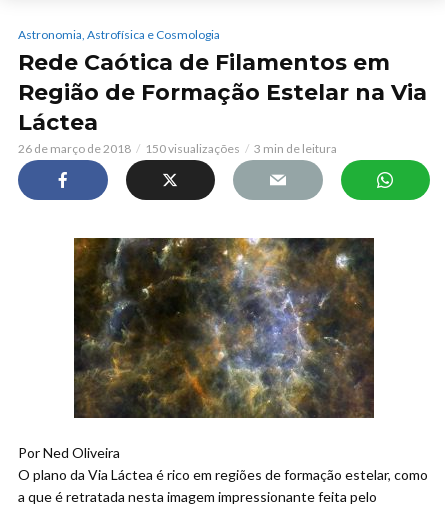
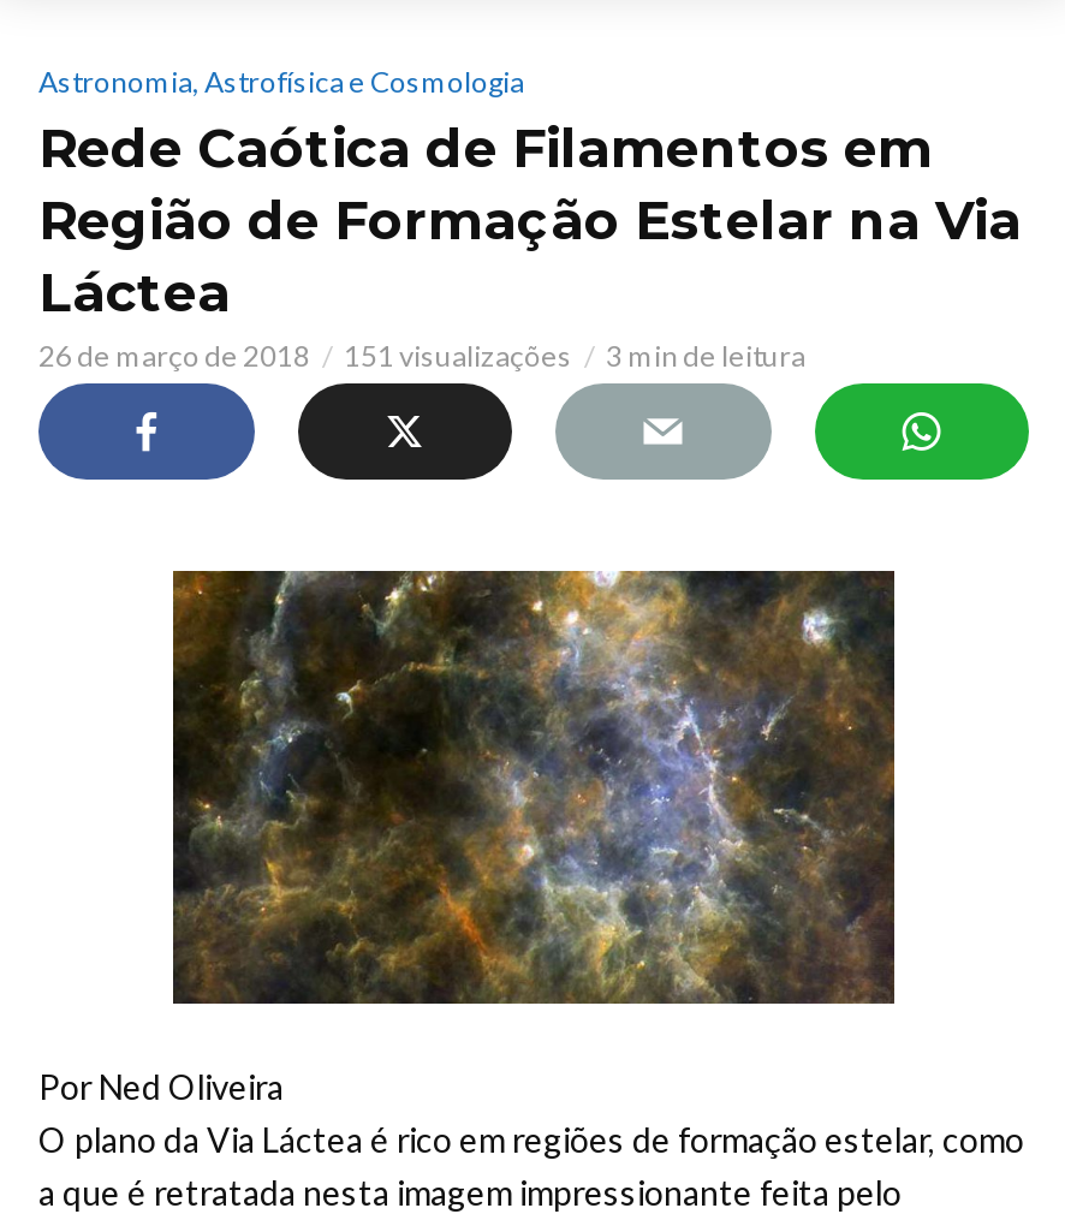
- 150 visualizações
+ 151 visualizações
